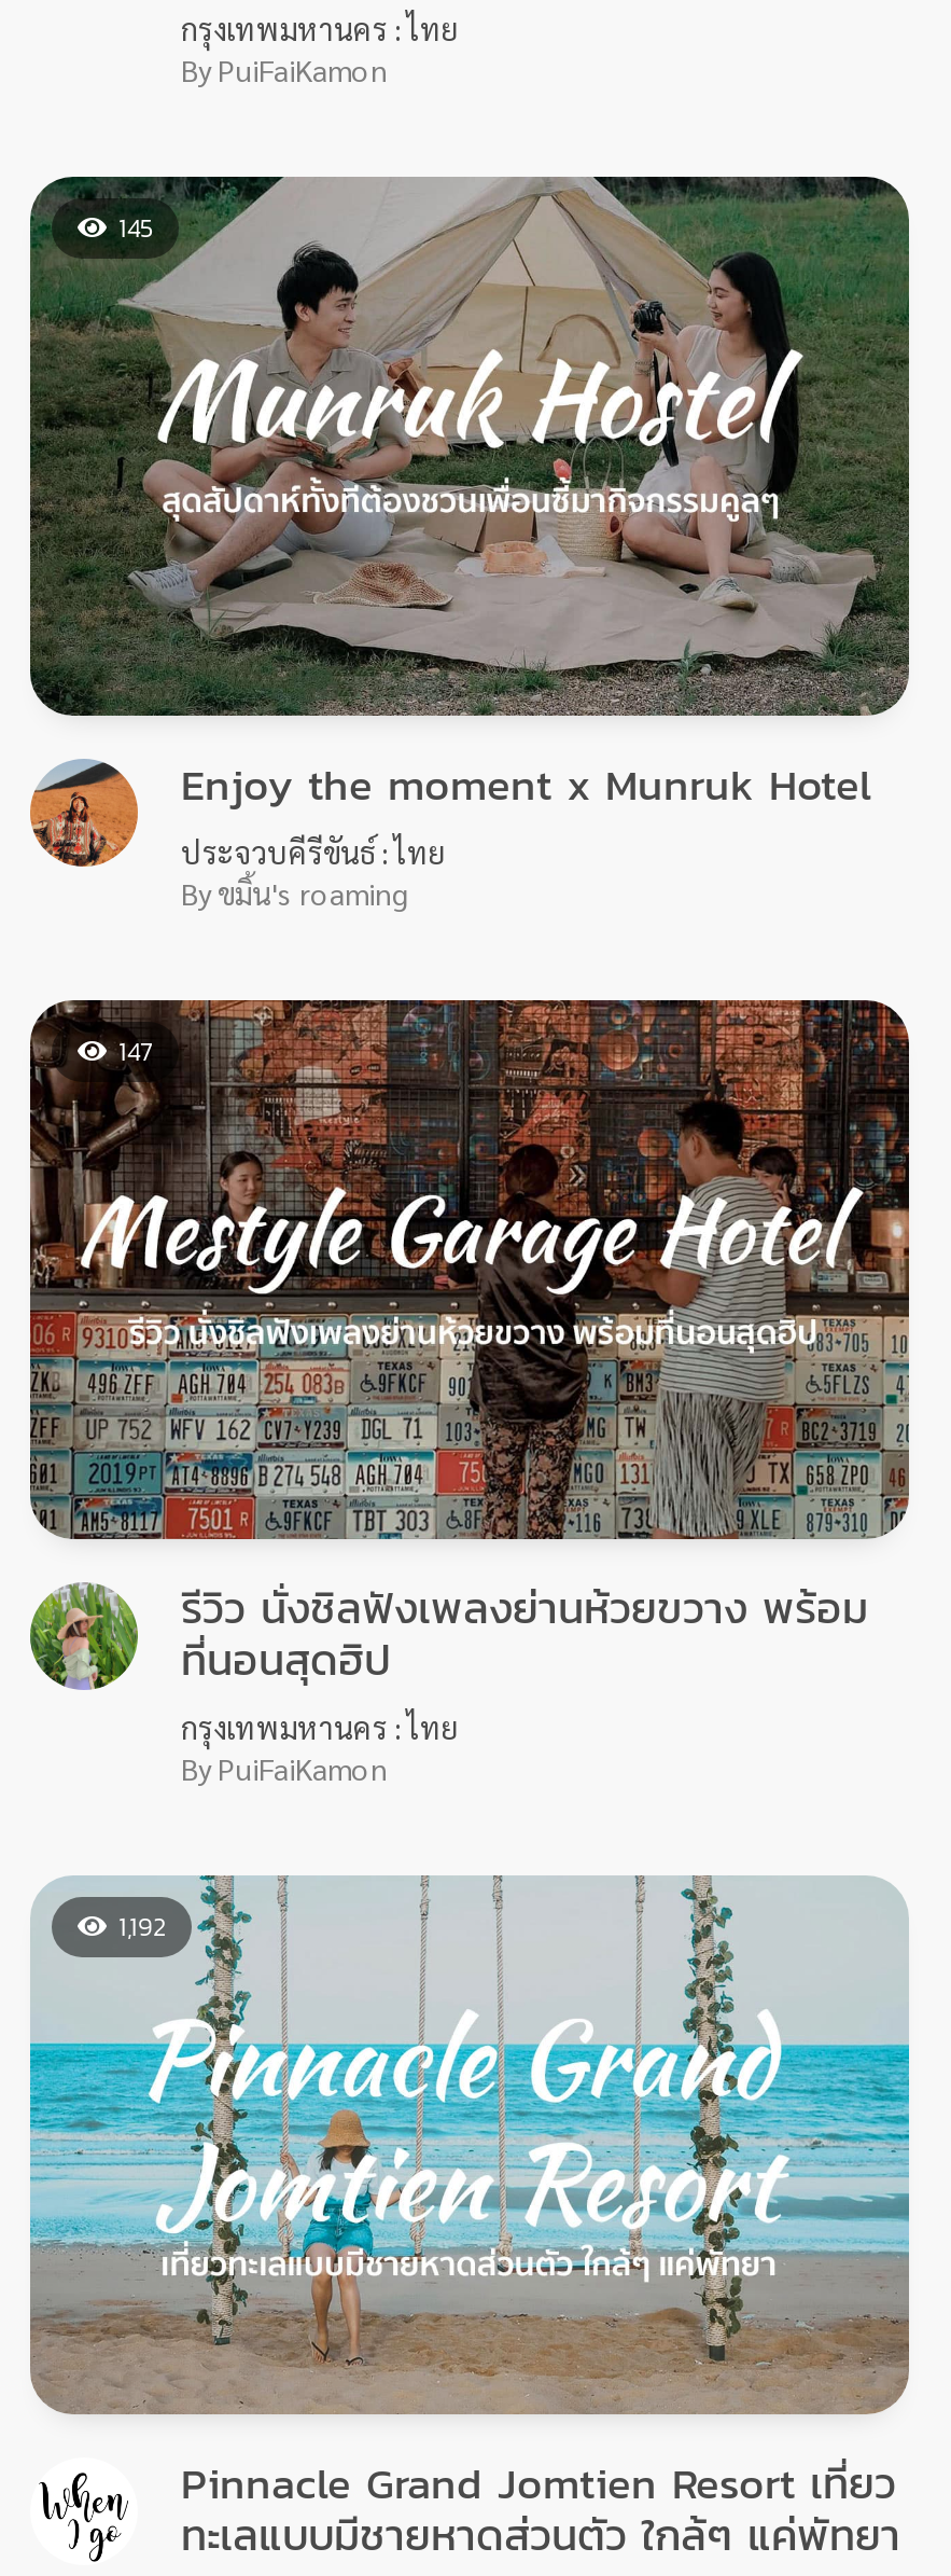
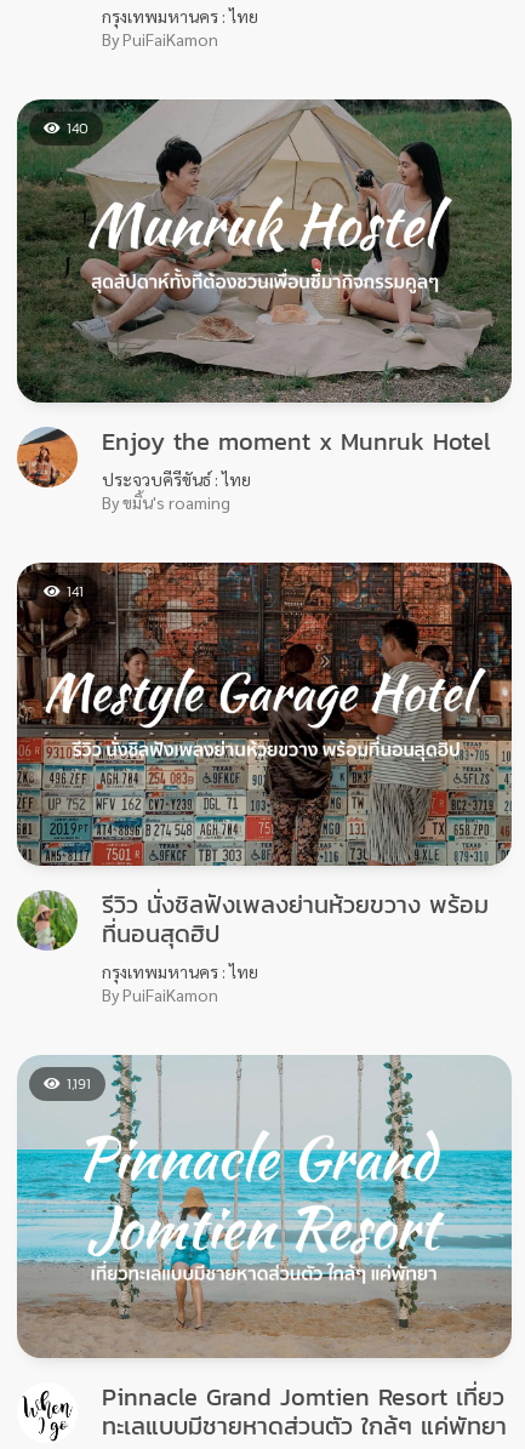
- 145
+ 140

- 147
+ 141

- 1,192
+ 1,191
